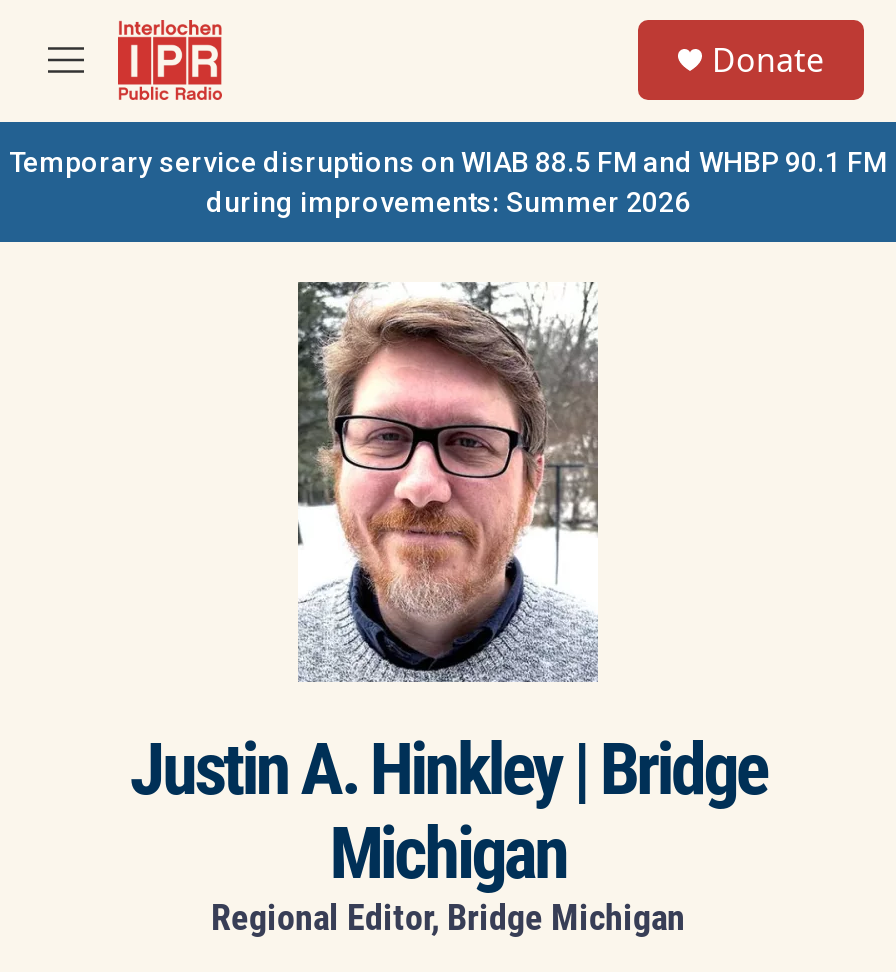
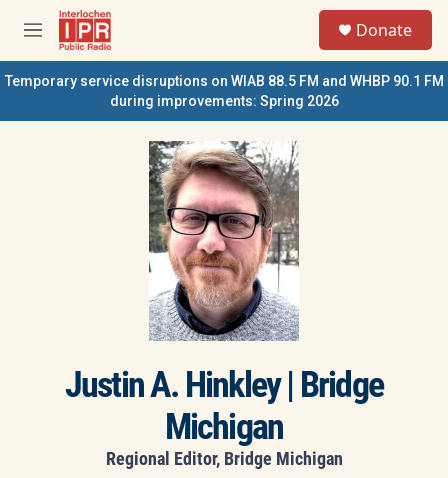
- during improvements: Summer 2026
+ during improvements: Spring 2026
